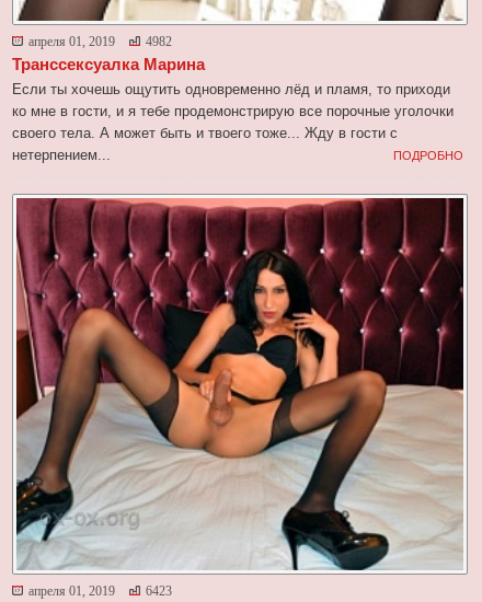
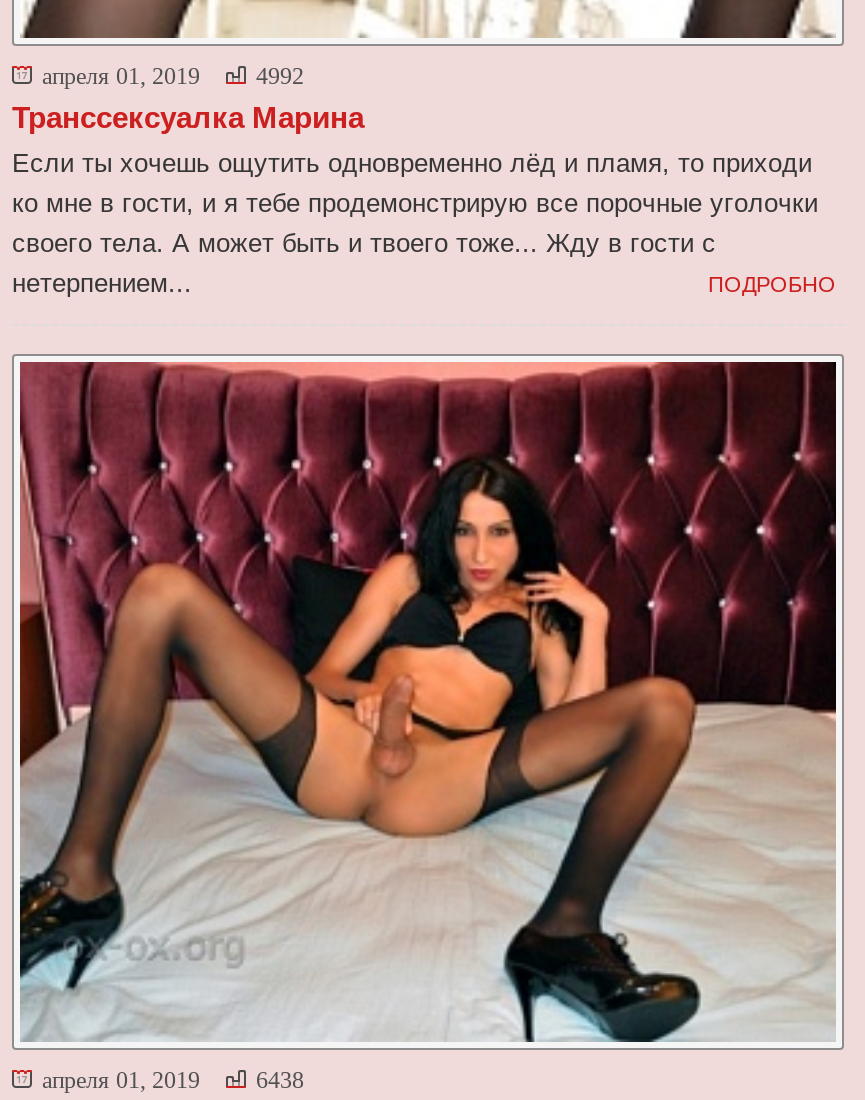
- апреля 01, 2019 4982
+ апреля 01, 2019 4992

- апреля 01, 2019 6423
+ апреля 01, 2019 6438
